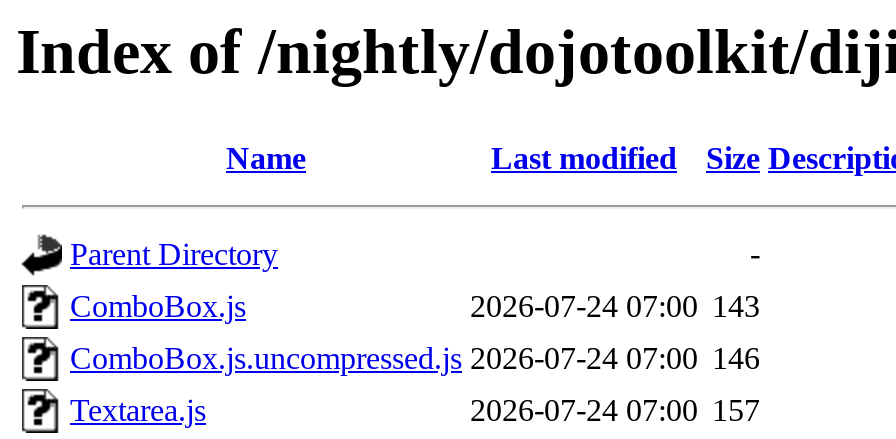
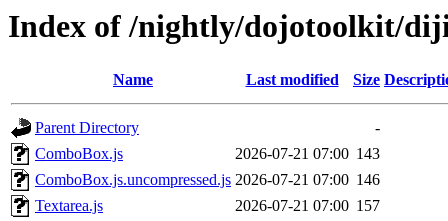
- 2026-07-24 07:00 143
+ 2026-07-21 07:00 143

- ComboBox.js.uncompressed.js 2026-07-24 07:00 146
+ ComboBox.js.uncompressed.js 2026-07-21 07:00 146

- 2026-07-24 07:00 157
+ 2026-07-21 07:00 157
